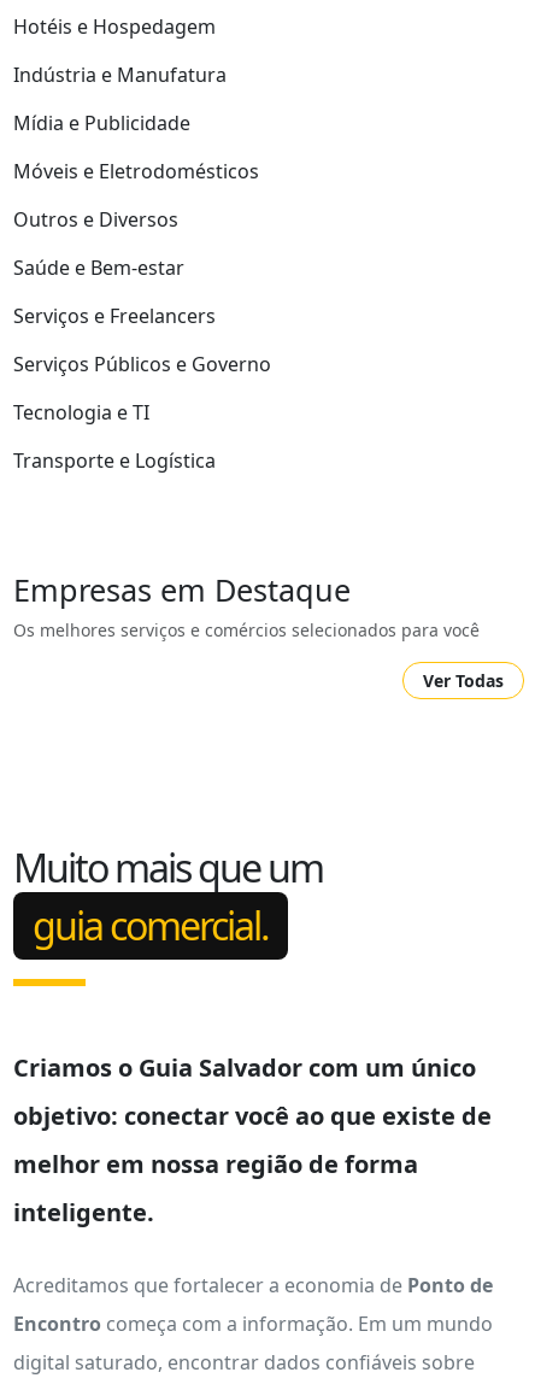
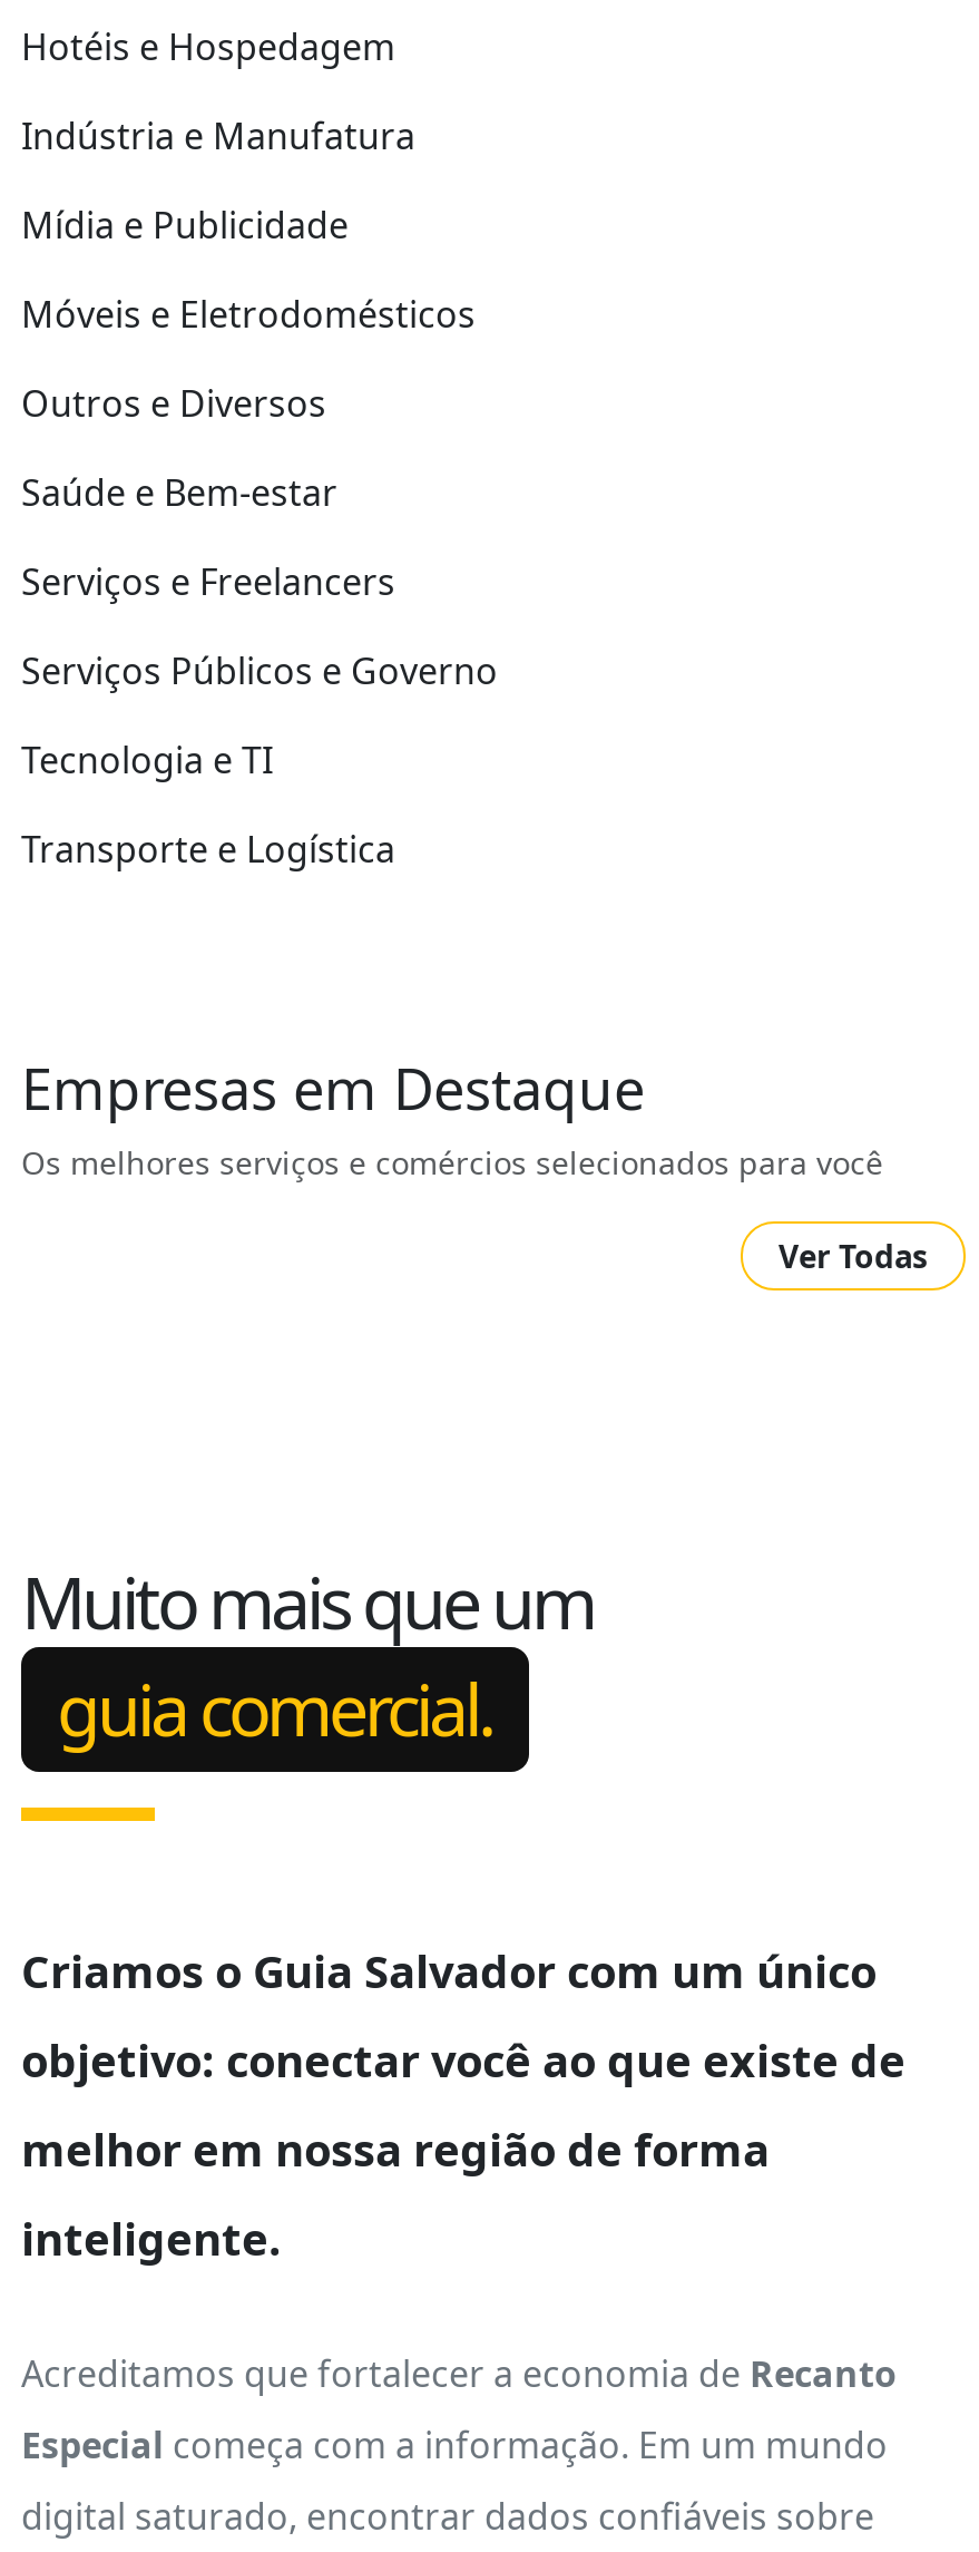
- Acreditamos que fortalecer a economia de Ponto de
+ Acreditamos que fortalecer a economia de Recanto

- Encontro começa com a informação. Em um mundo
+ Especial começa com a informação. Em um mundo
